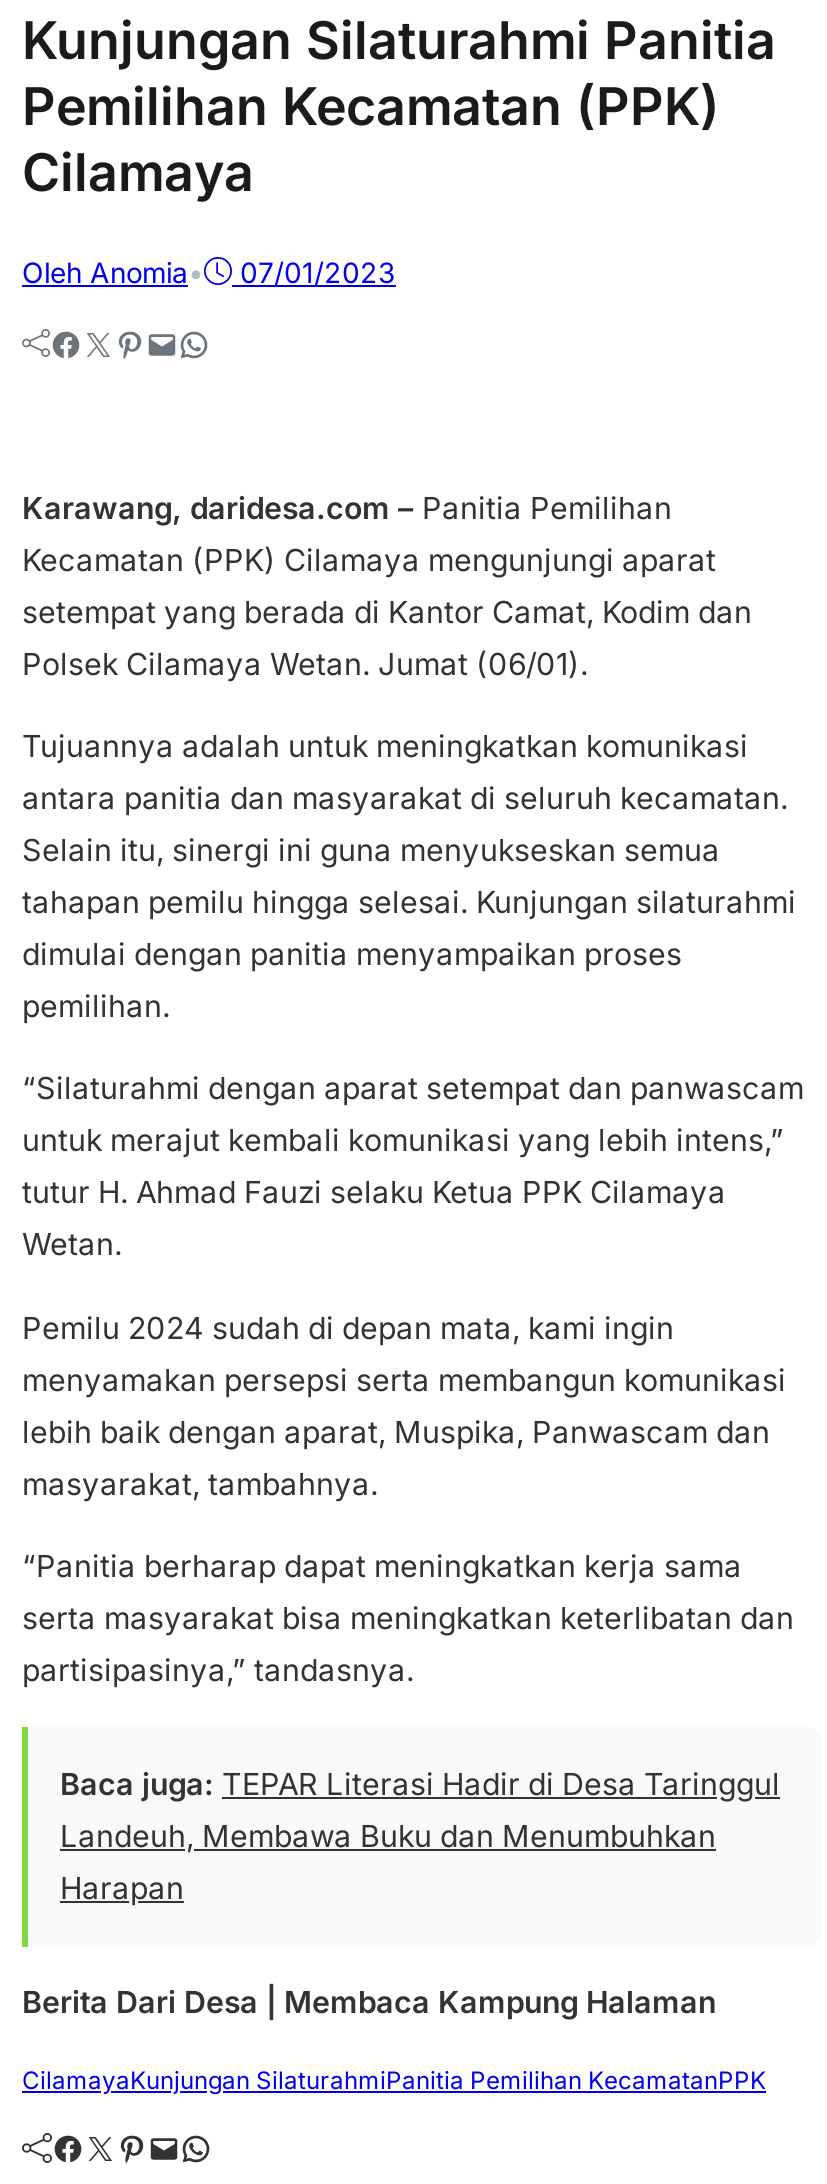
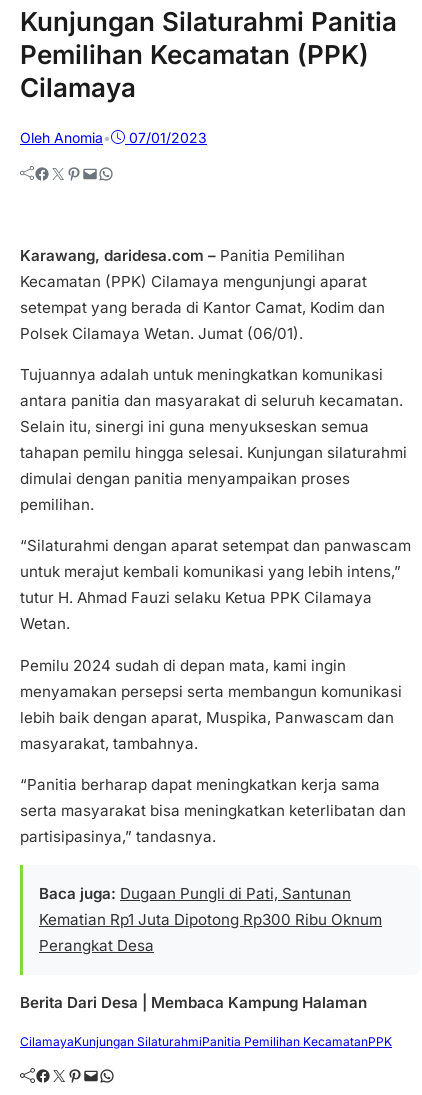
- Baca juga: TEPAR Literasi Hadir di Desa Taringgul
- Landeuh, Membawa Buku dan Menumbuhkan
- Harapan
+ Baca juga: Dugaan Pungli di Pati, Santunan
+ Kematian Rp1 Juta Dipotong Rp300 Ribu Oknum
+ Perangkat Desa
